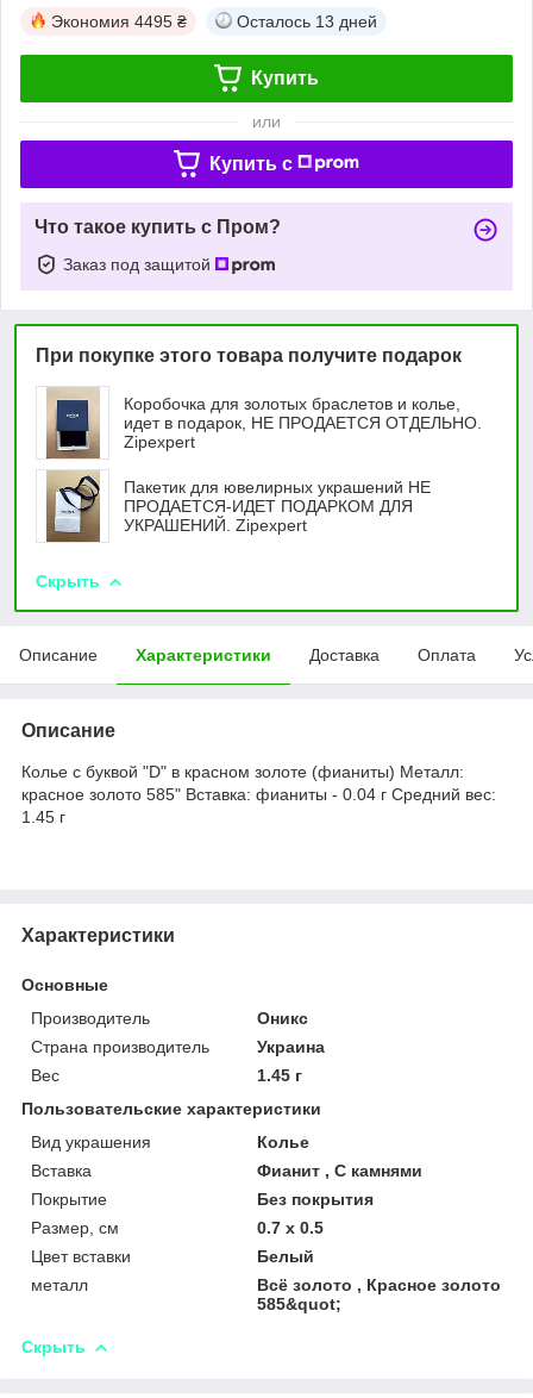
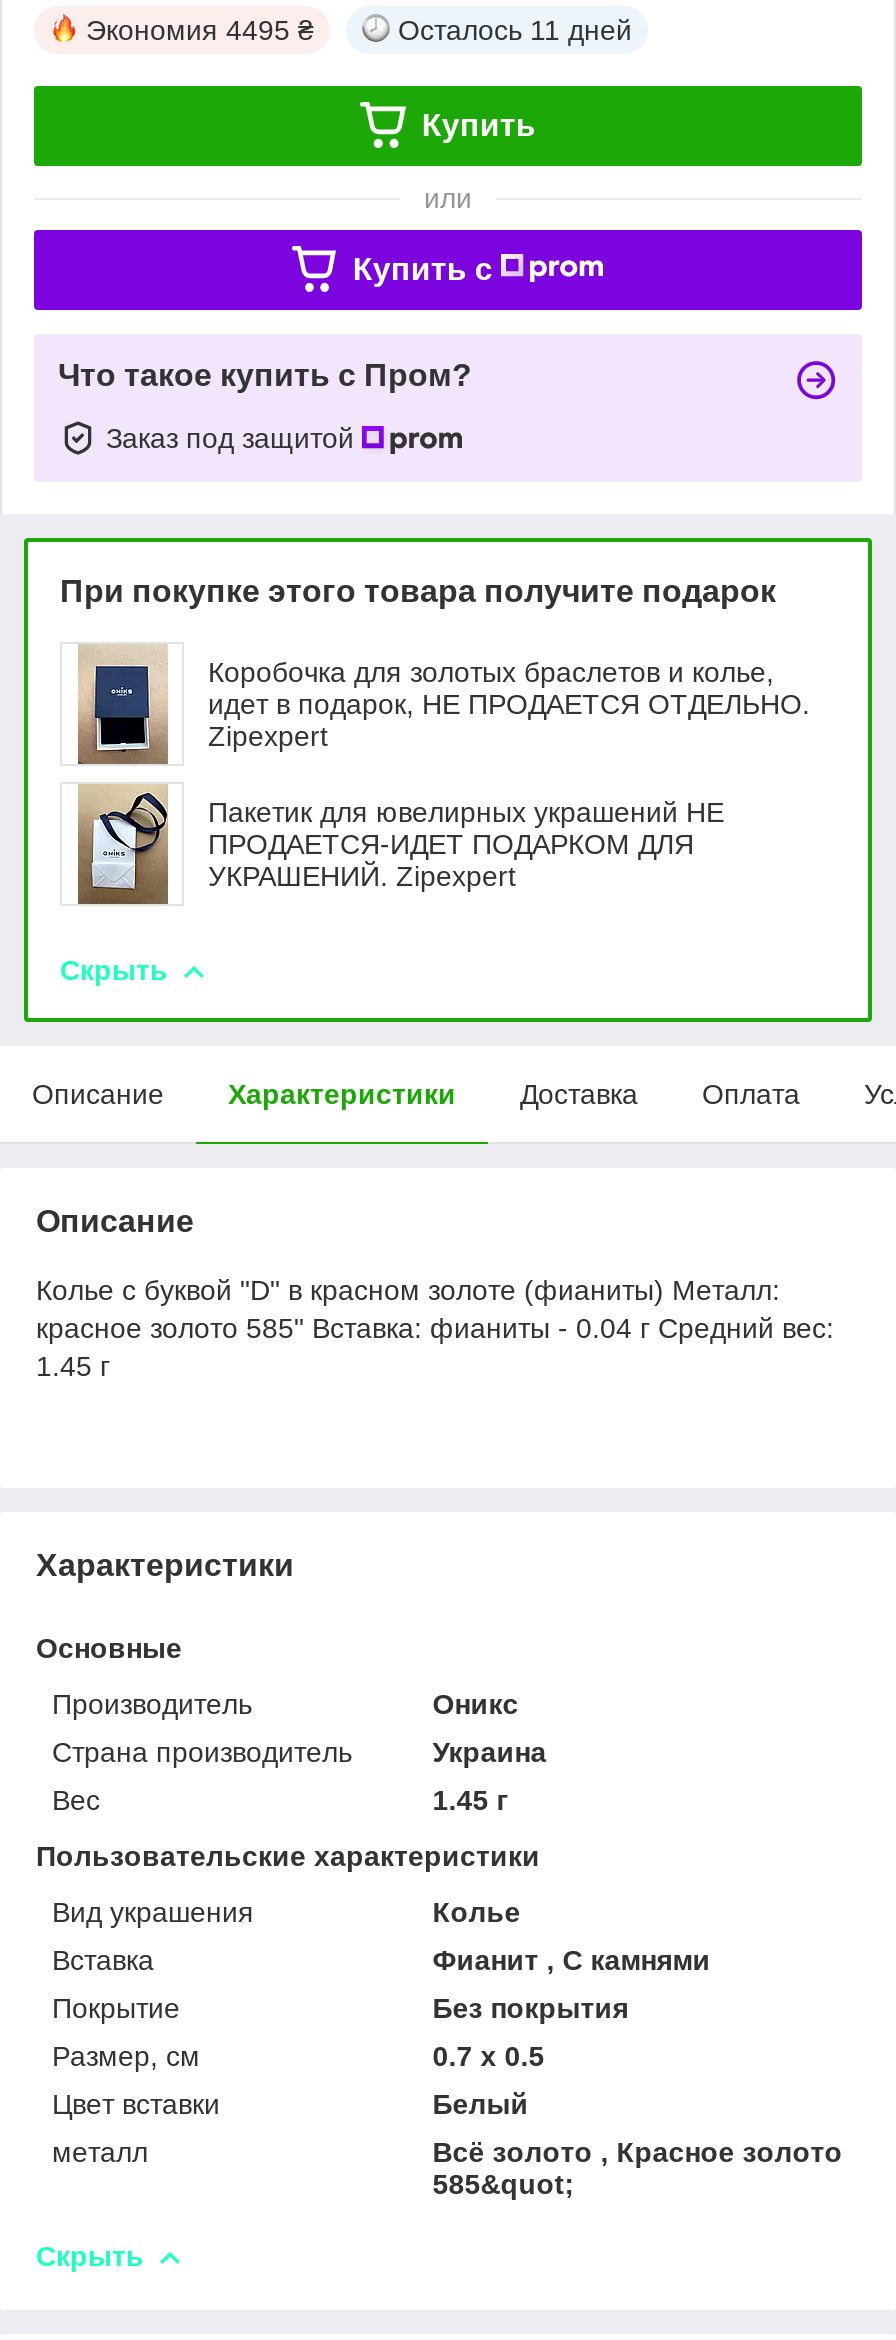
- Осталось 13 дней
+ Осталось 11 дней
